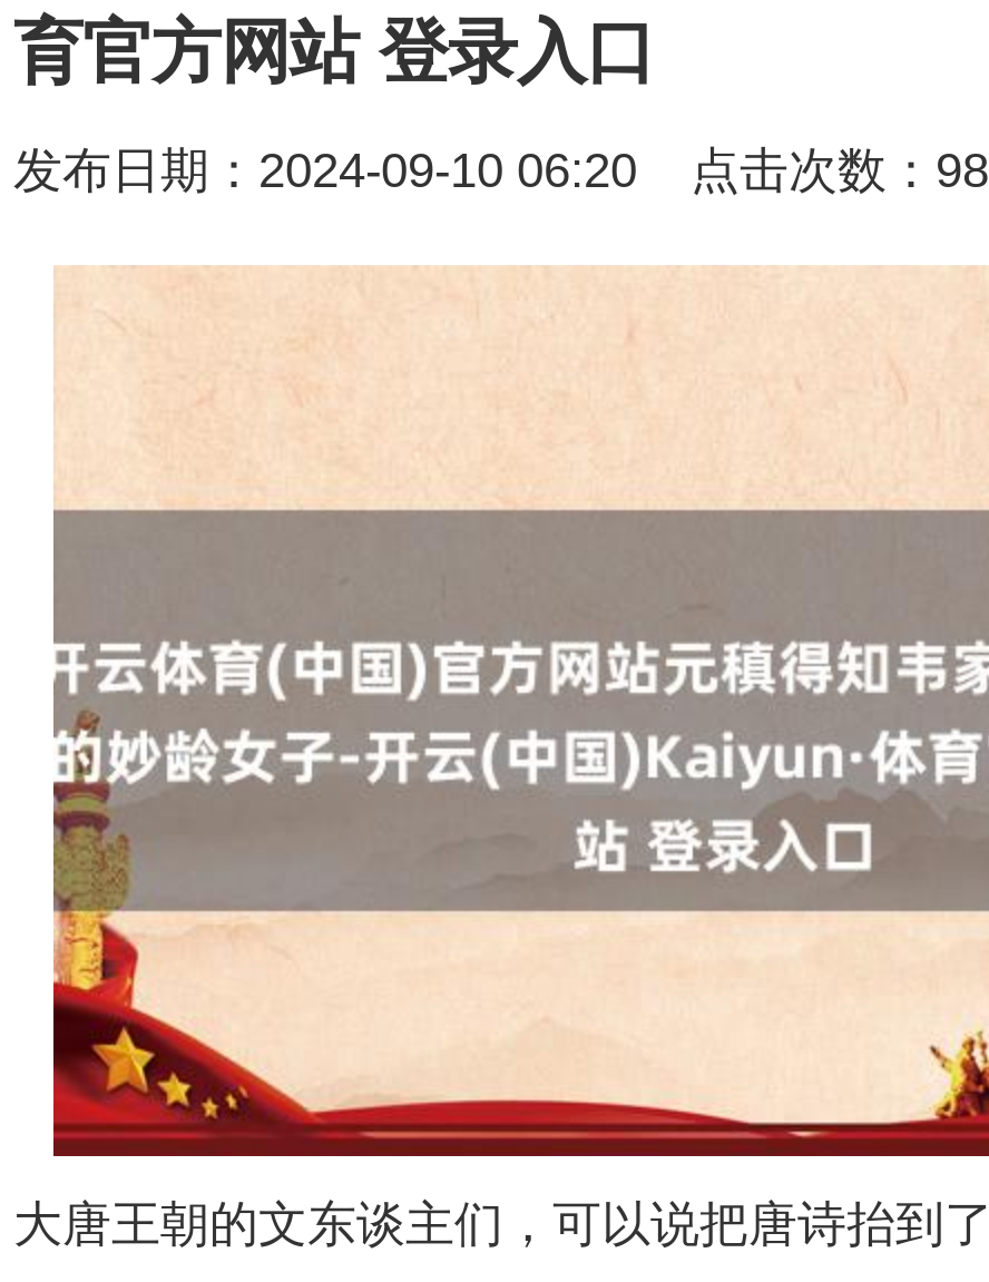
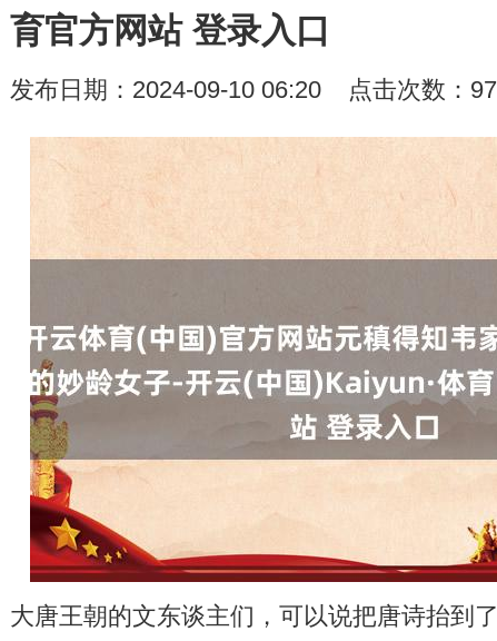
- 发布日期：2024-09-10 06:20 点击次数：98
+ 发布日期：2024-09-10 06:20 点击次数：97
